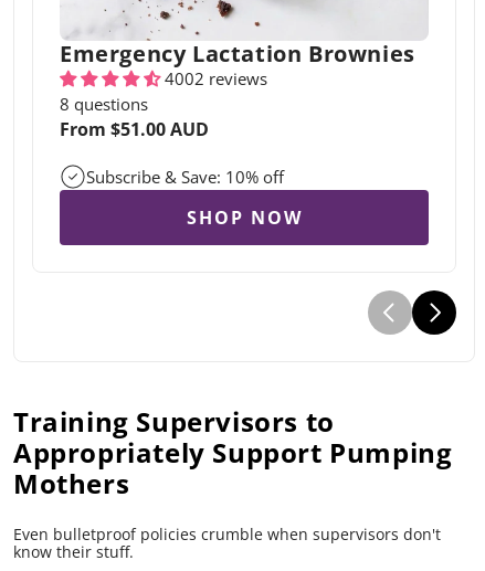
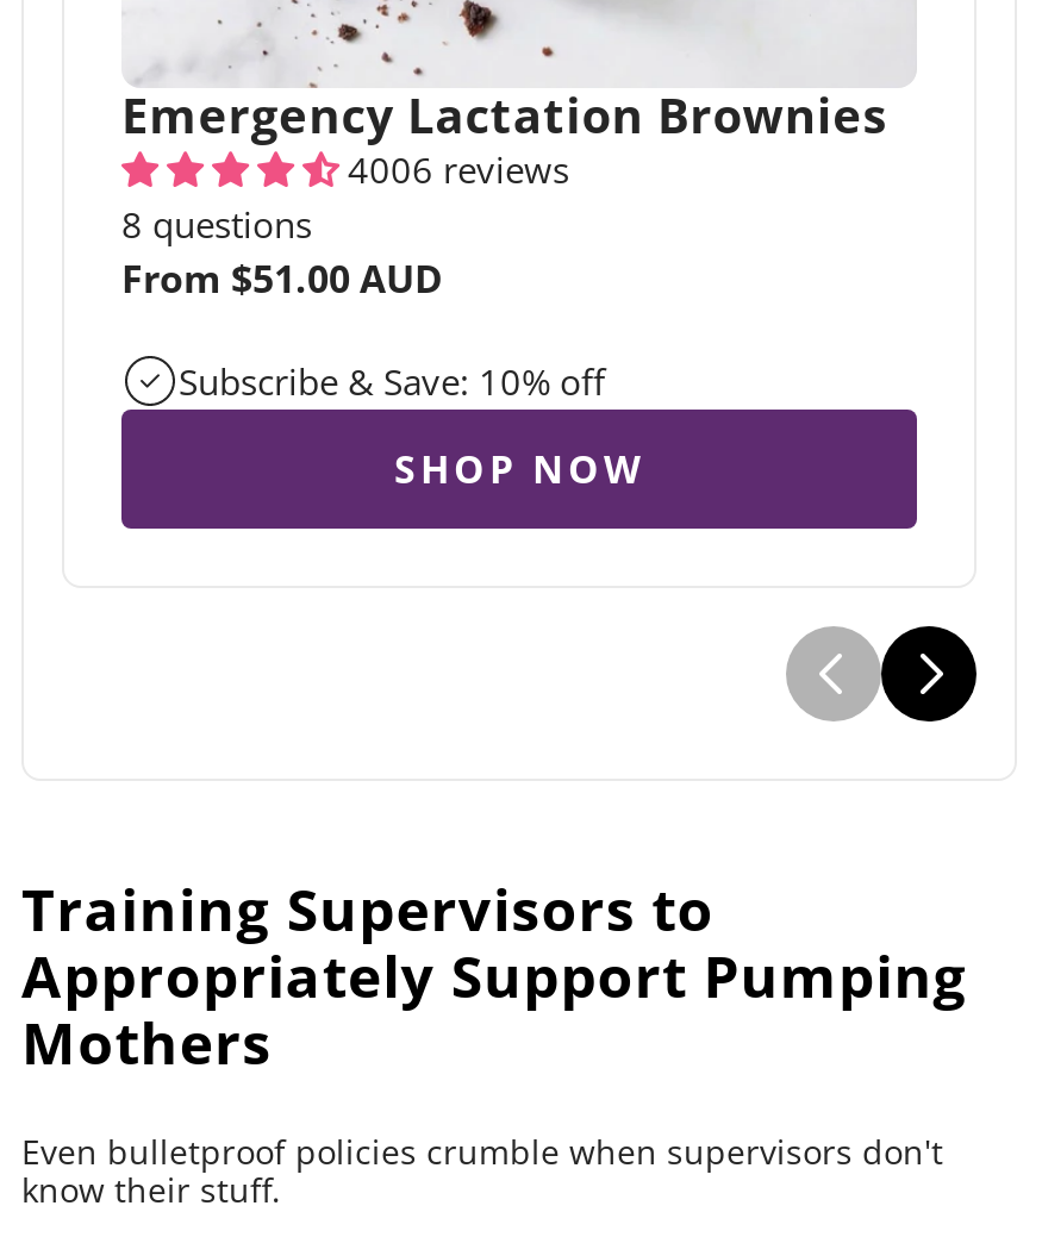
- 4002 reviews
+ 4006 reviews
